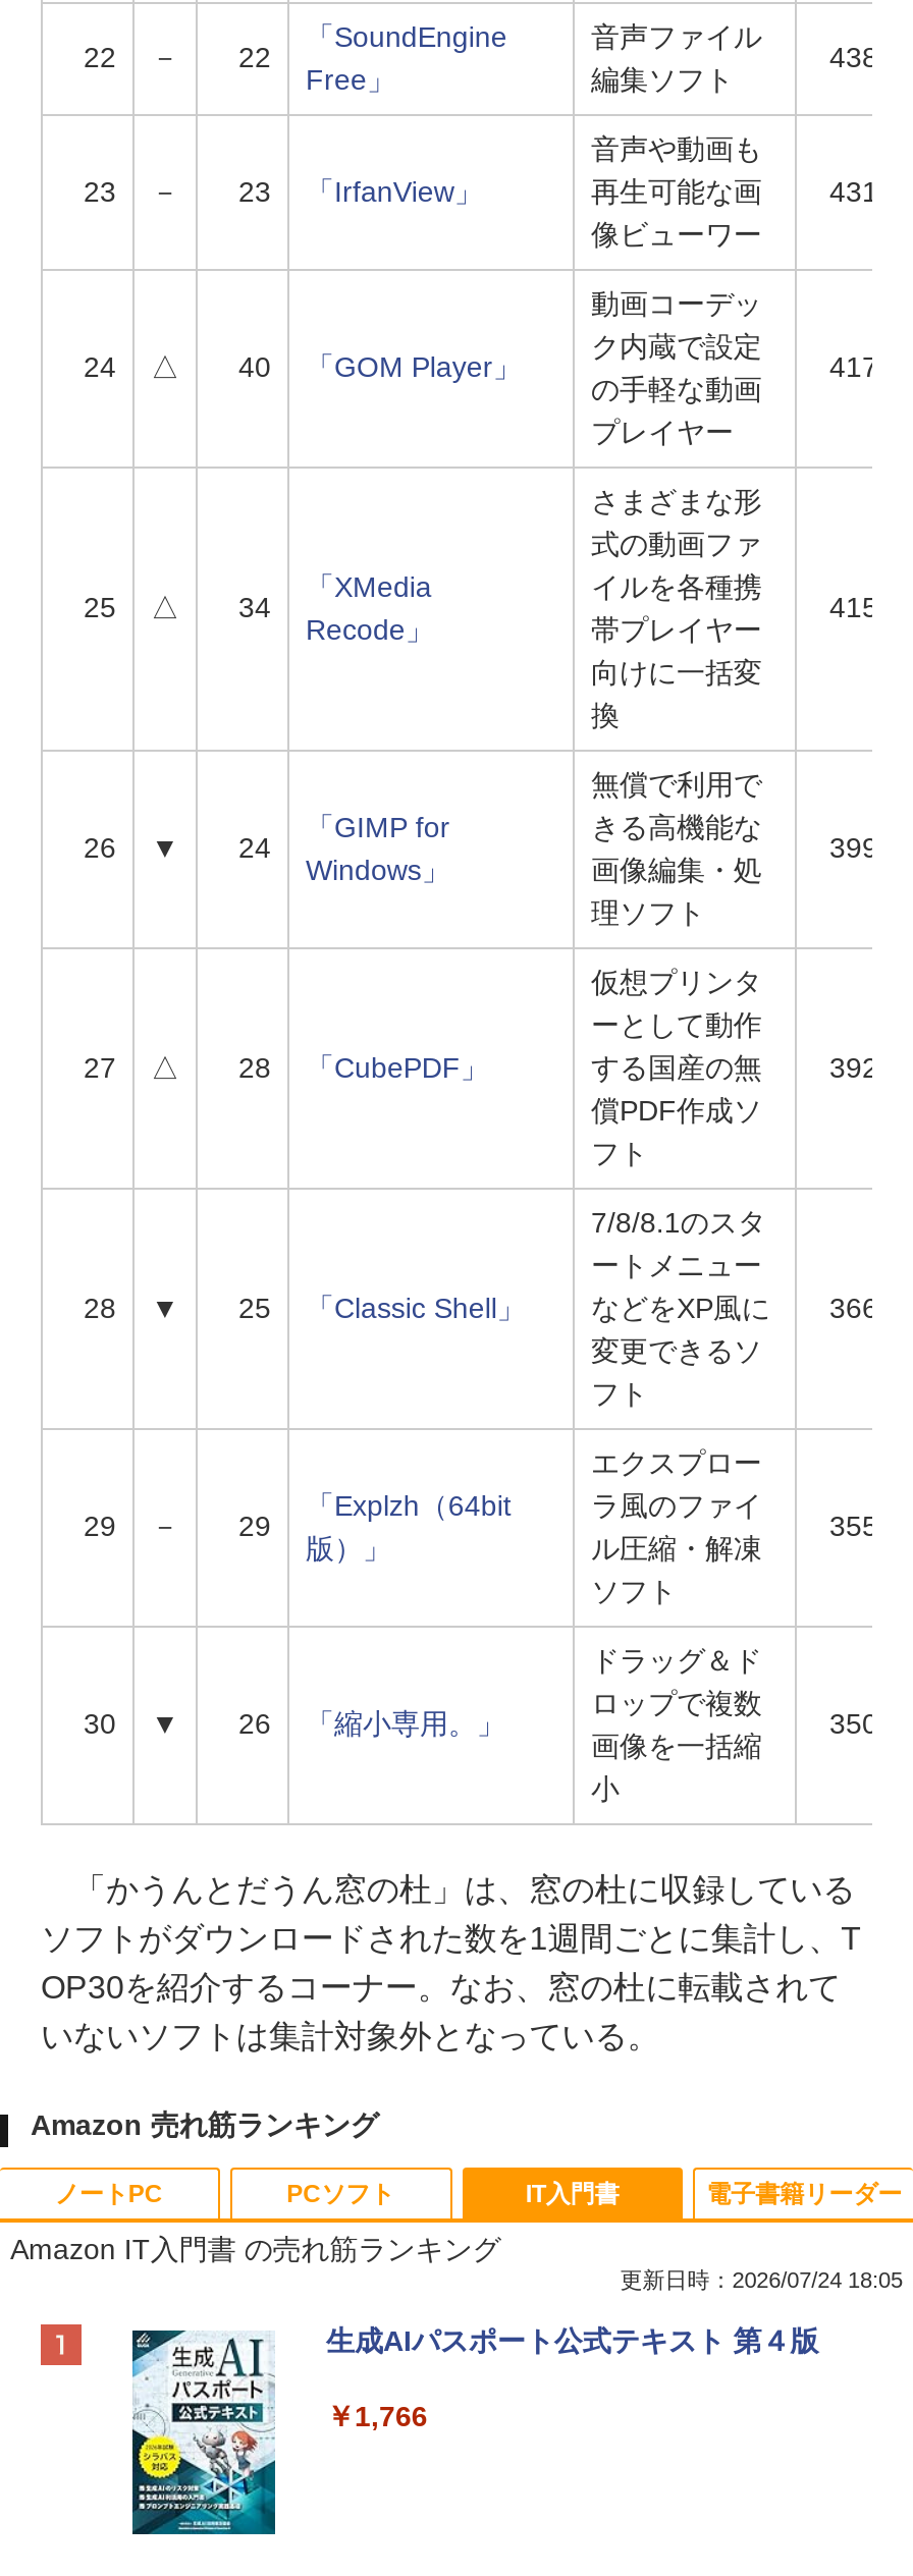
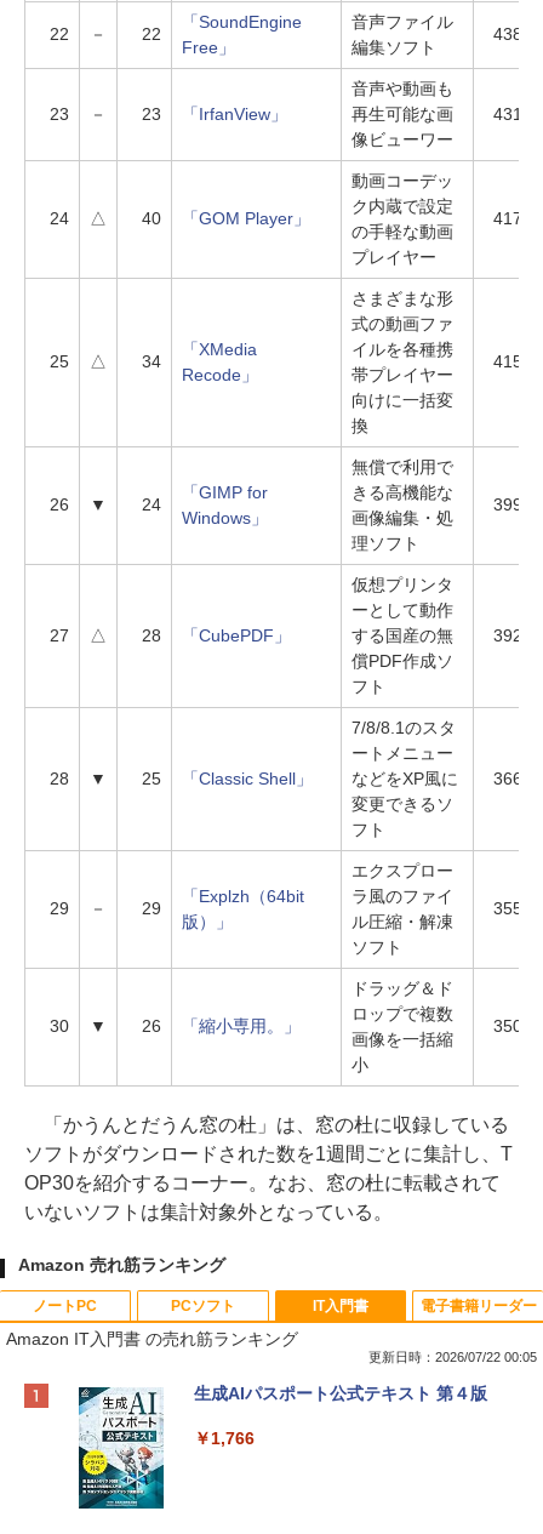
- 更新日時：2026/07/24 18:05
+ 更新日時：2026/07/22 00:05
